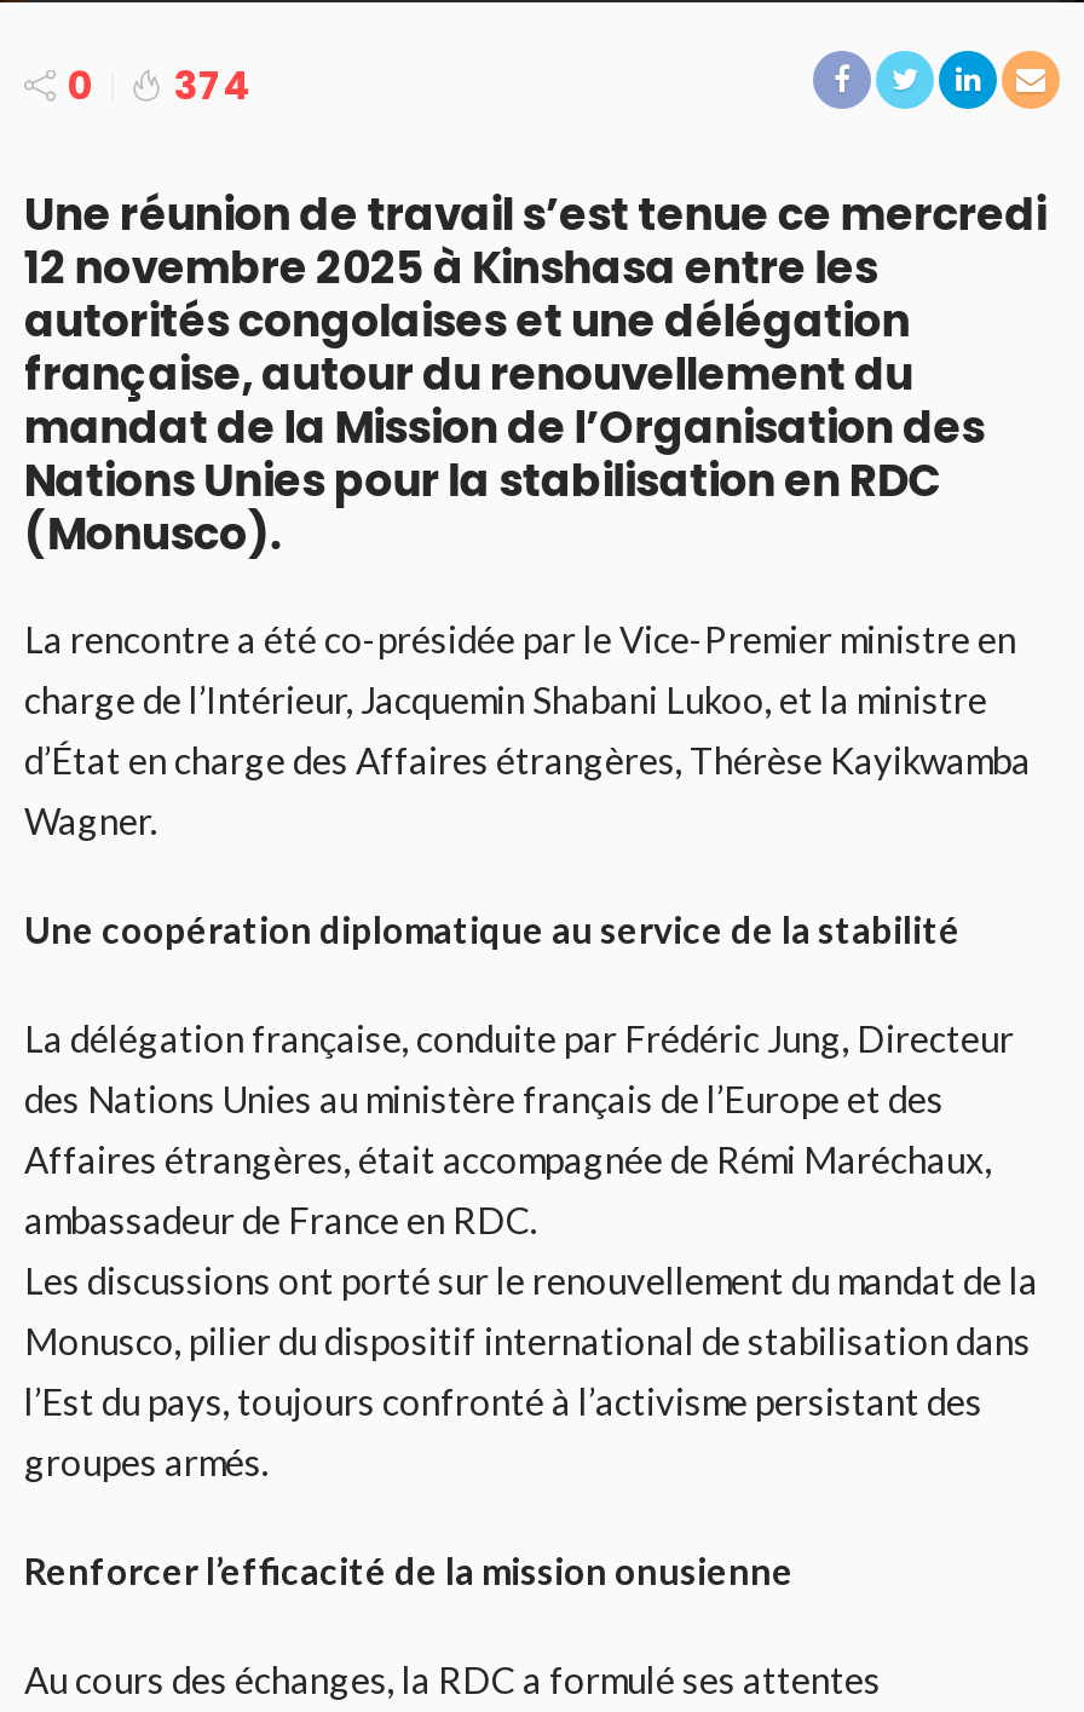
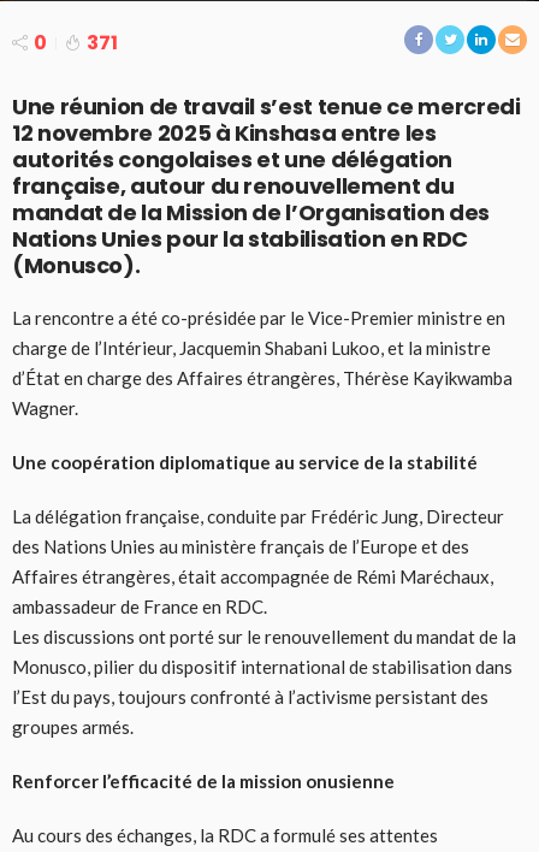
- 0 374
+ 0 371
